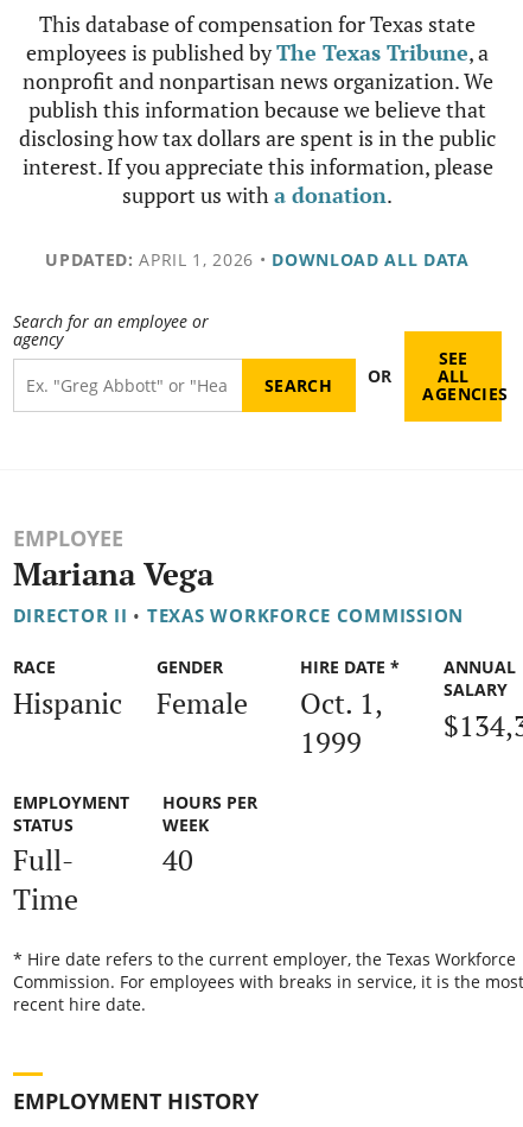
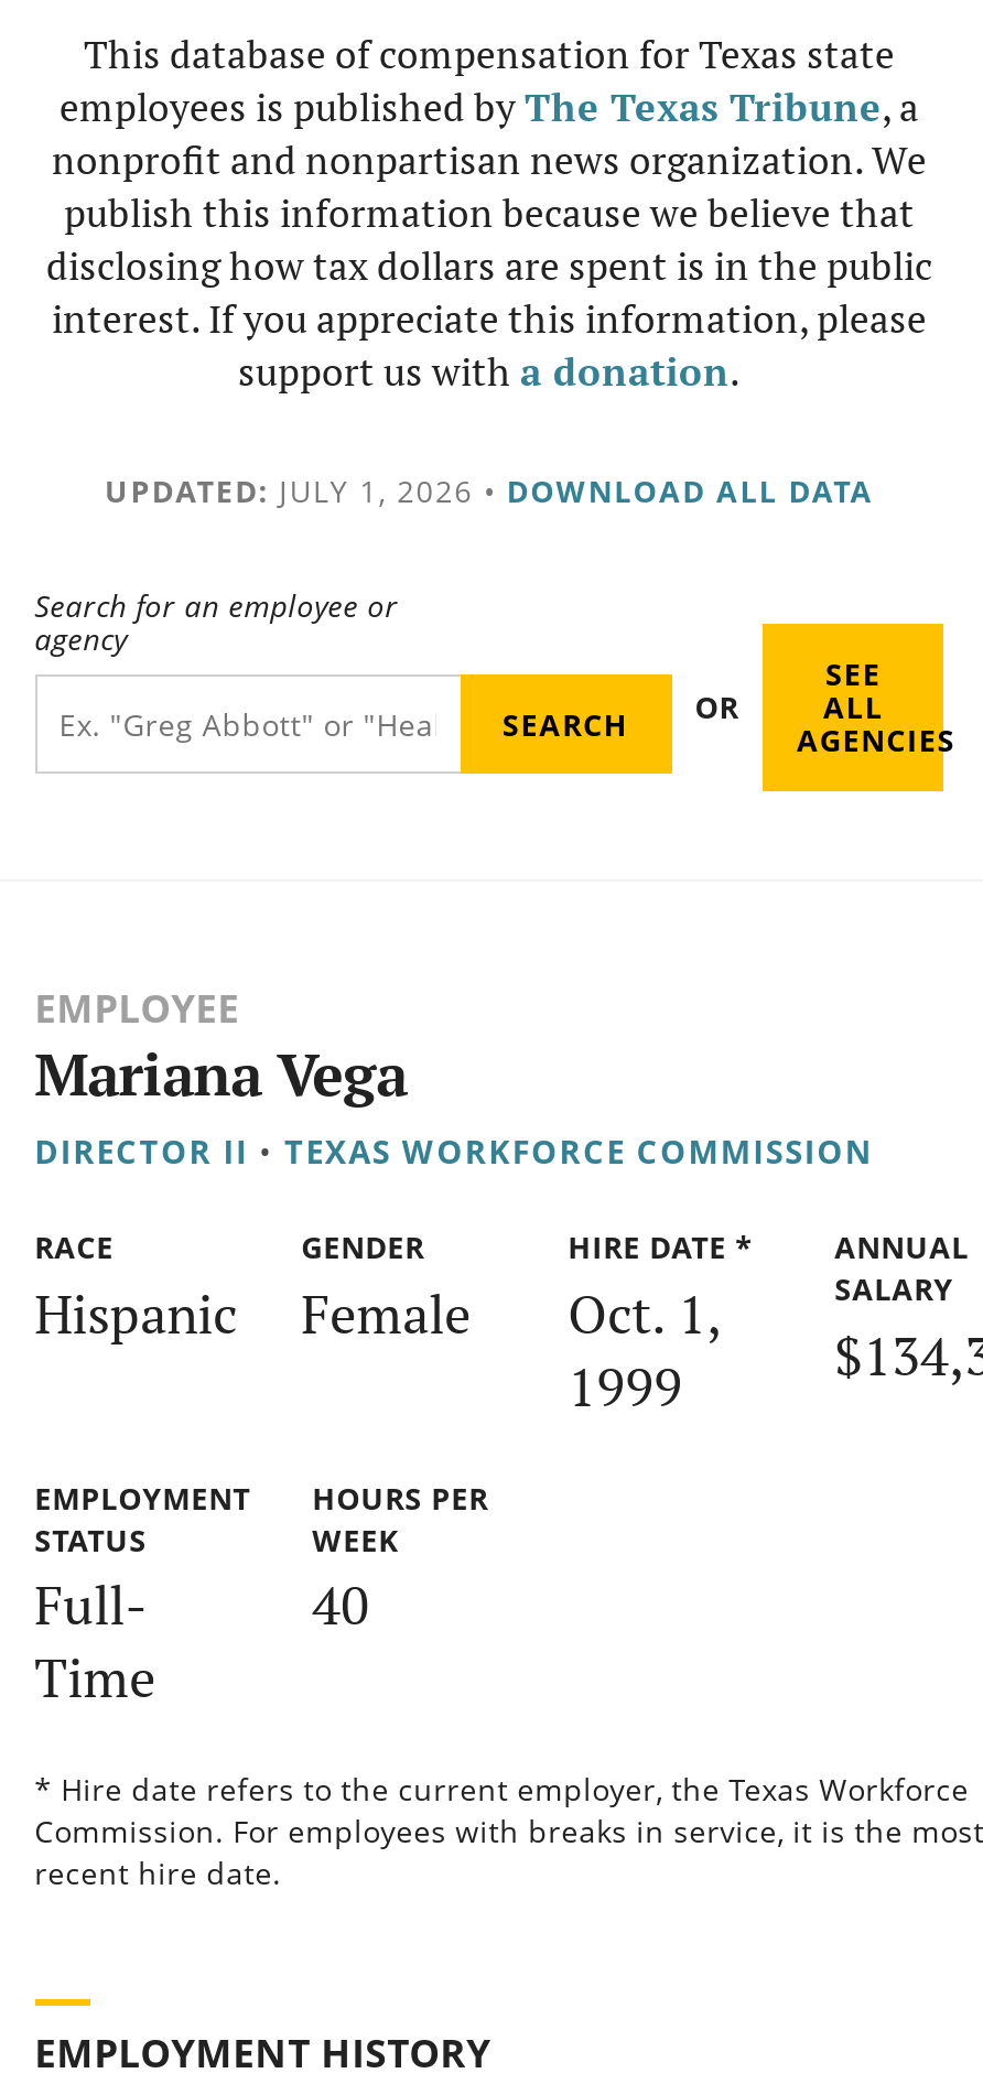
- UPDATED: APRIL 1, 2026 • DOWNLOAD ALL DATA
+ UPDATED: JULY 1, 2026 • DOWNLOAD ALL DATA
